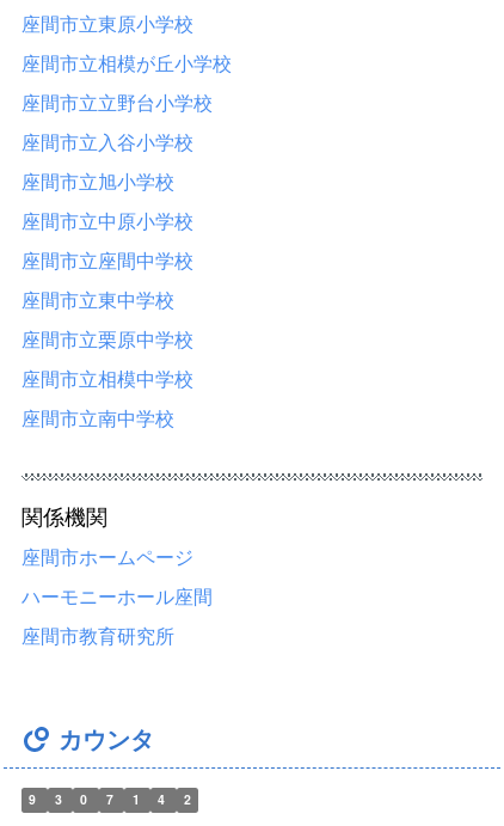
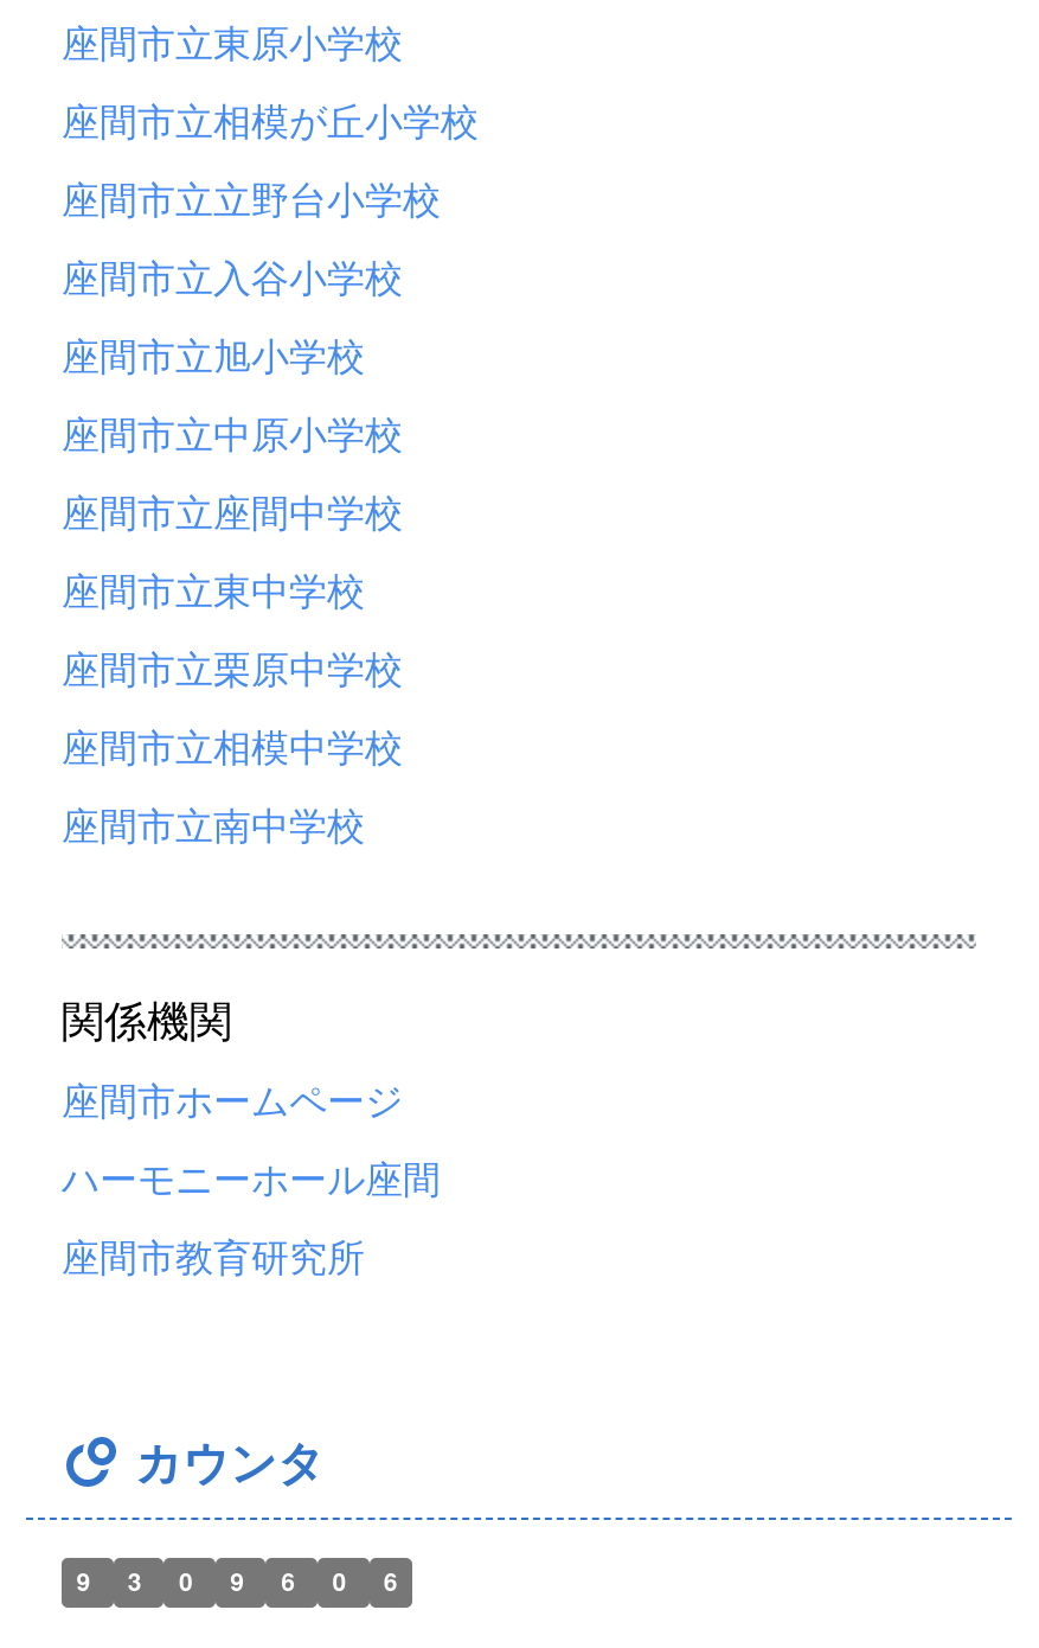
- 7
+ 9

- 1
+ 6

- 4
+ 0

- 2
+ 6
